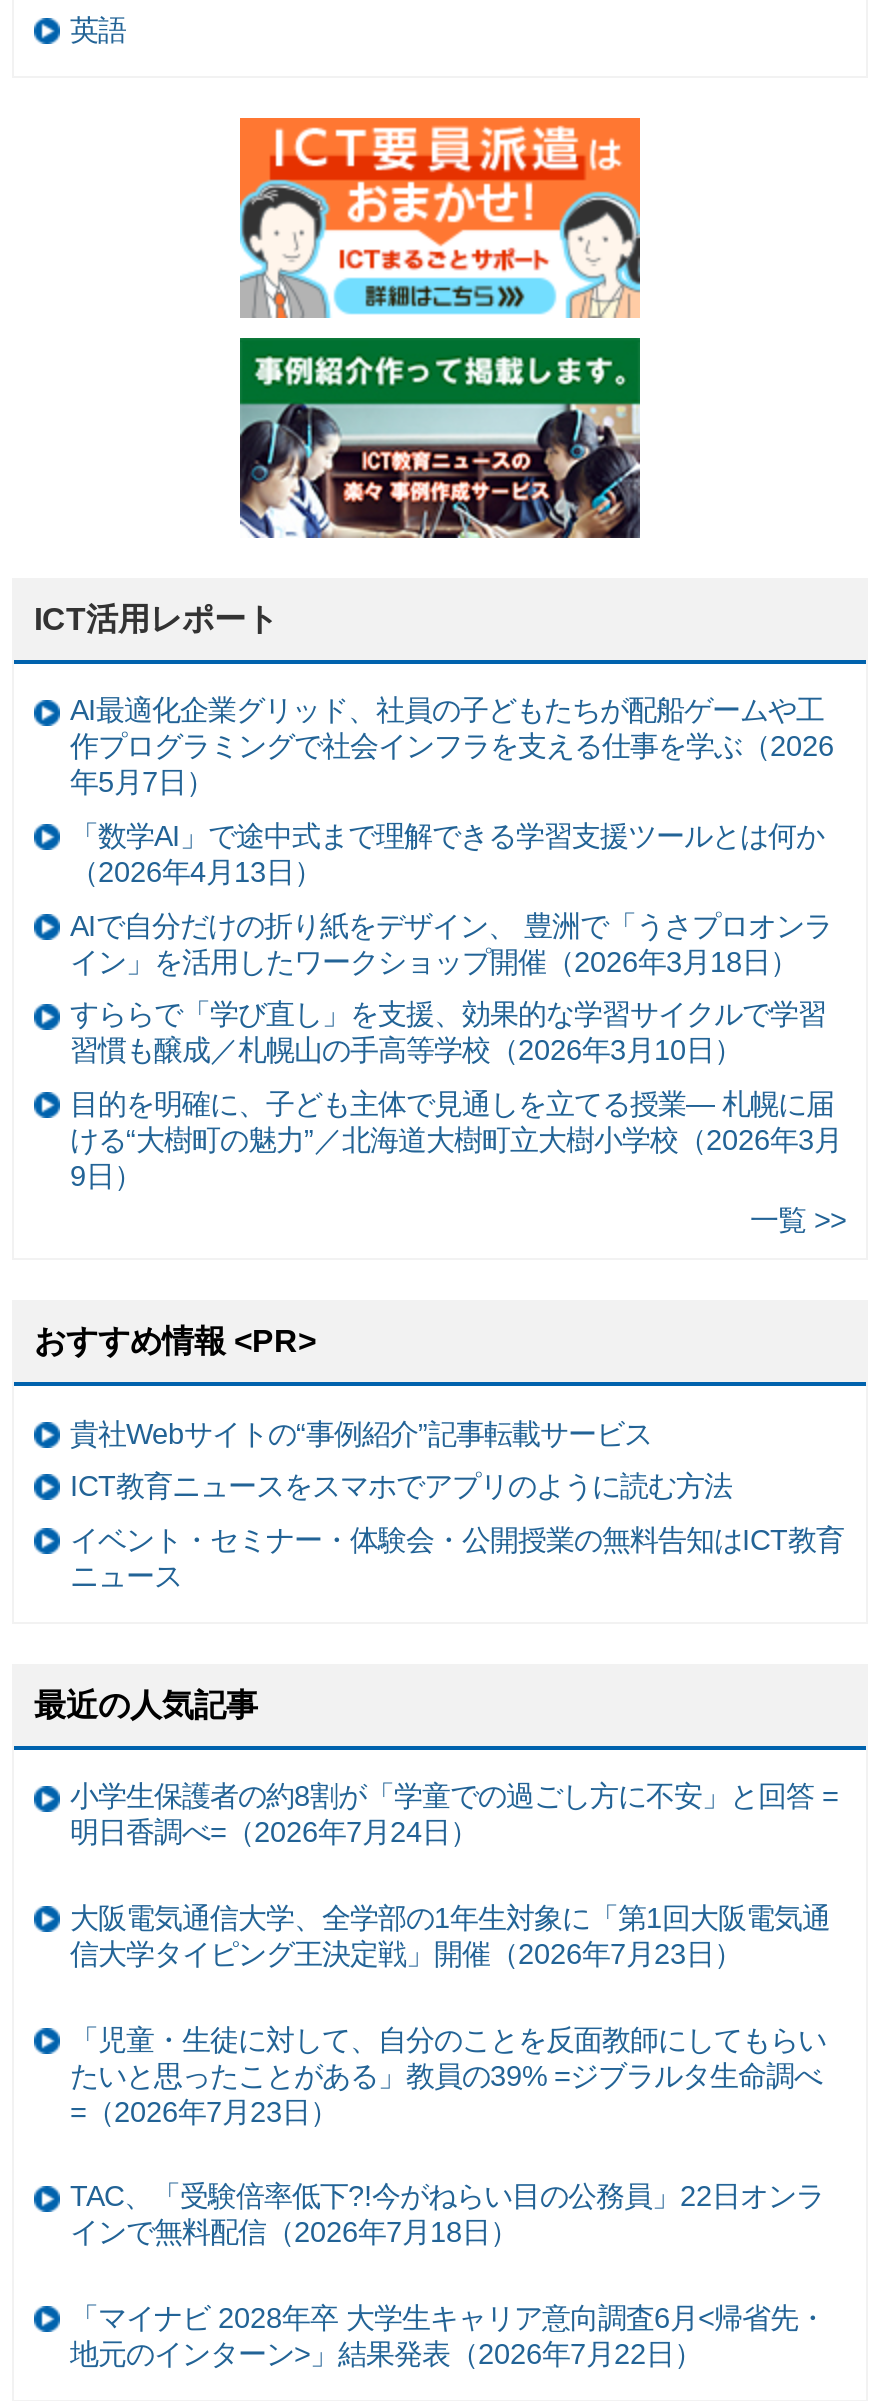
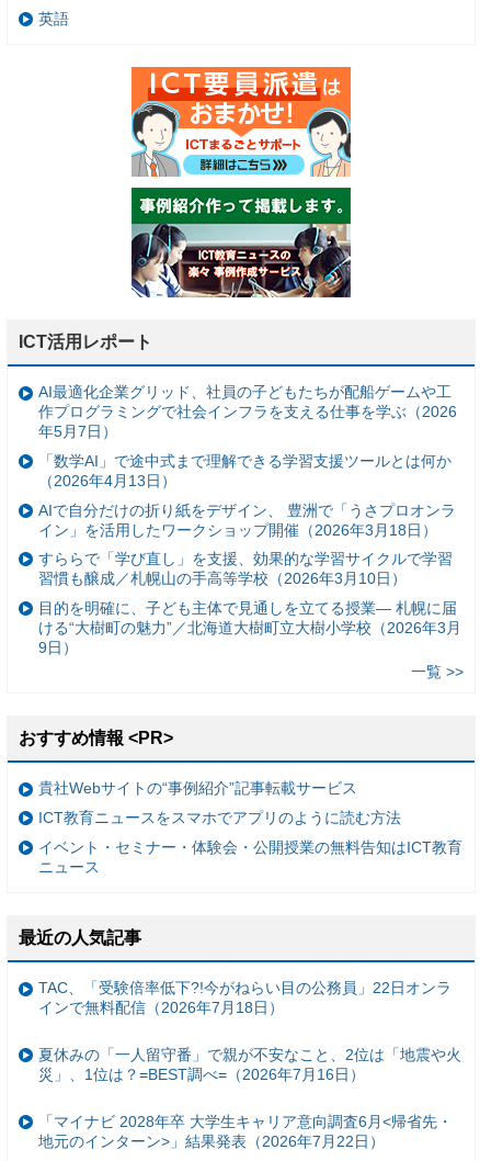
- 小学生保護者の約8割が「学童での過ごし方に不安」と回答 =
- 明日香調べ=（2026年7月24日）
- 大阪電気通信大学、全学部の1年生対象に「第1回大阪電気通
- 信大学タイピング王決定戦」開催（2026年7月23日）
- 「児童・生徒に対して、自分のことを反面教師にしてもらい
- たいと思ったことがある」教員の39% =ジブラルタ生命調べ
- =（2026年7月23日）

moved up: TAC、「受験倍率低下?!今がねらい目の公務員」22日オンラ | インで無料配信（2026年7月18日）

+ 夏休みの「一人留守番」で親が不安なこと、2位は「地震や火
+ 災」、1位は？=BEST調べ=（2026年7月16日）
